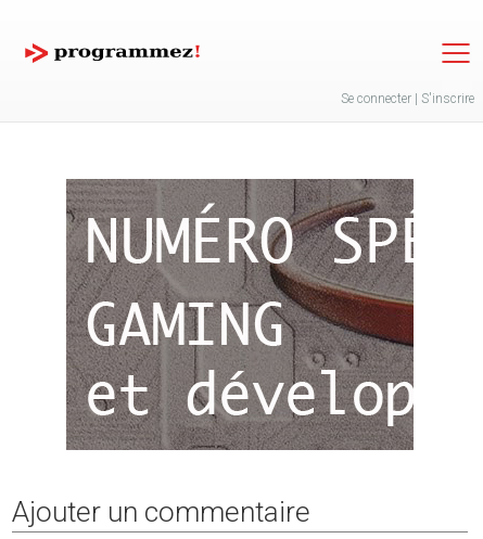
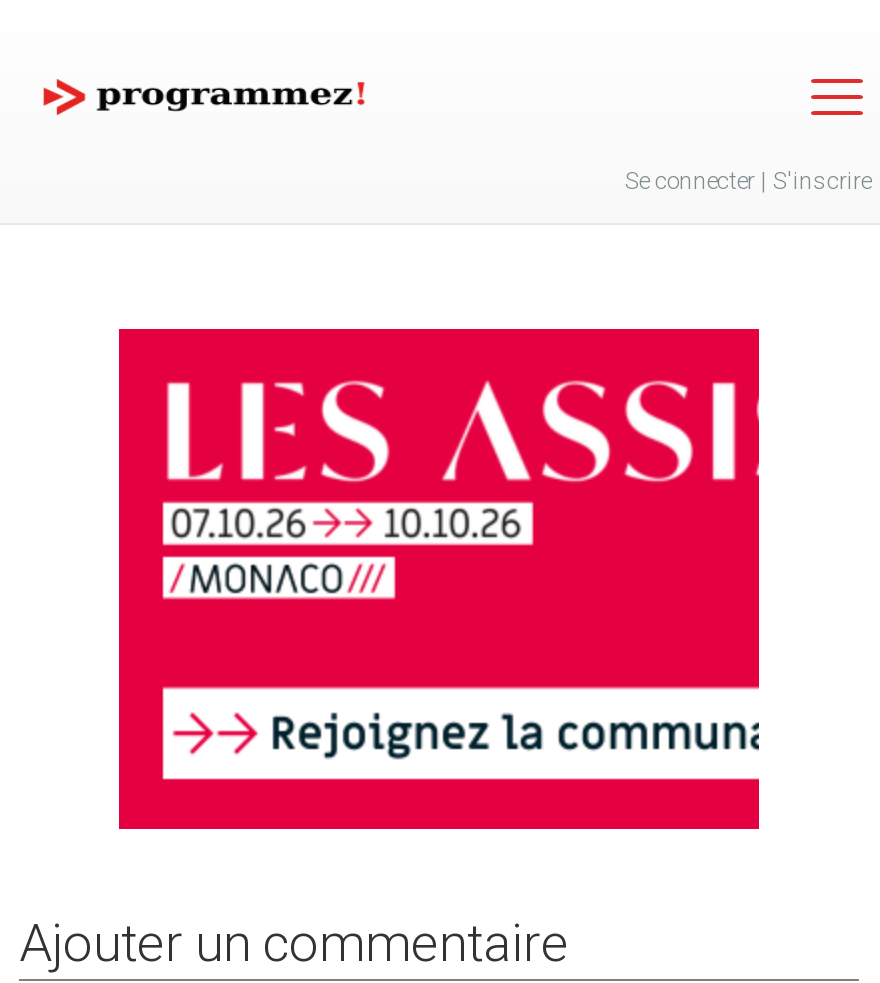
- [image]
+ [image]
